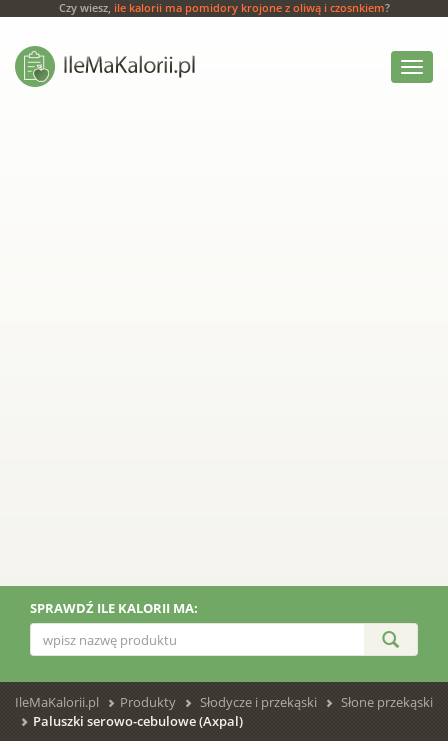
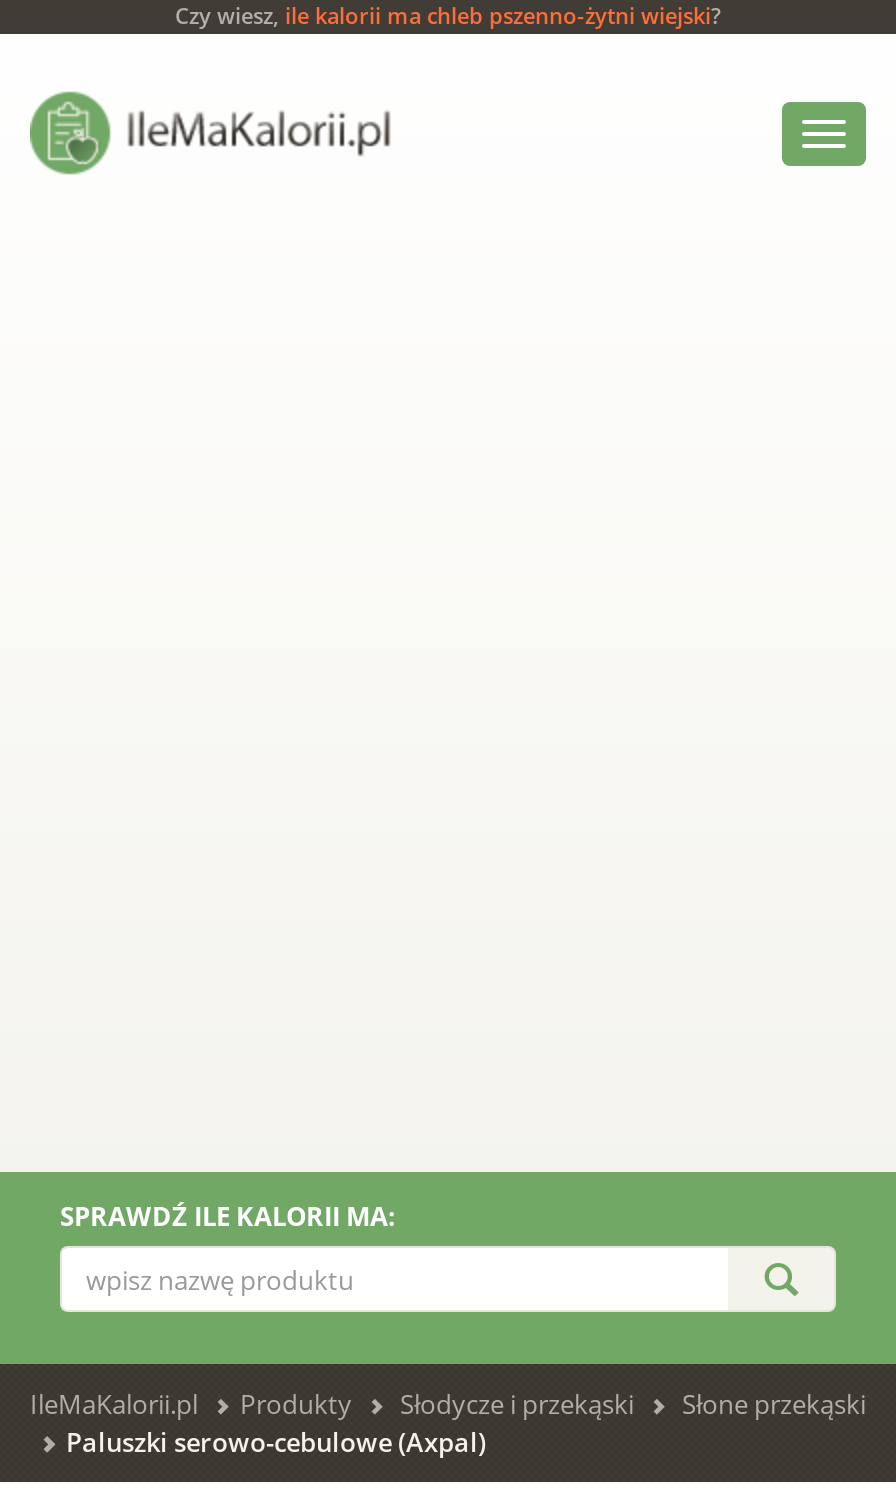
- Czy wiesz, ile kalorii ma pomidory krojone z oliwą i czosnkiem?
+ Czy wiesz, ile kalorii ma chleb pszenno-żytni wiejski?
